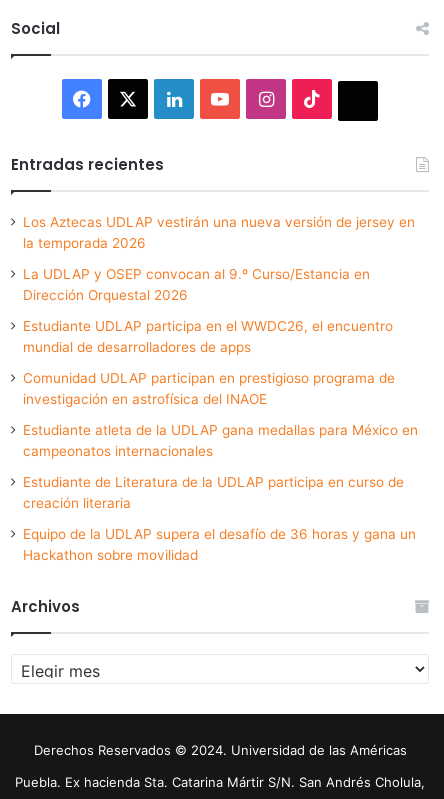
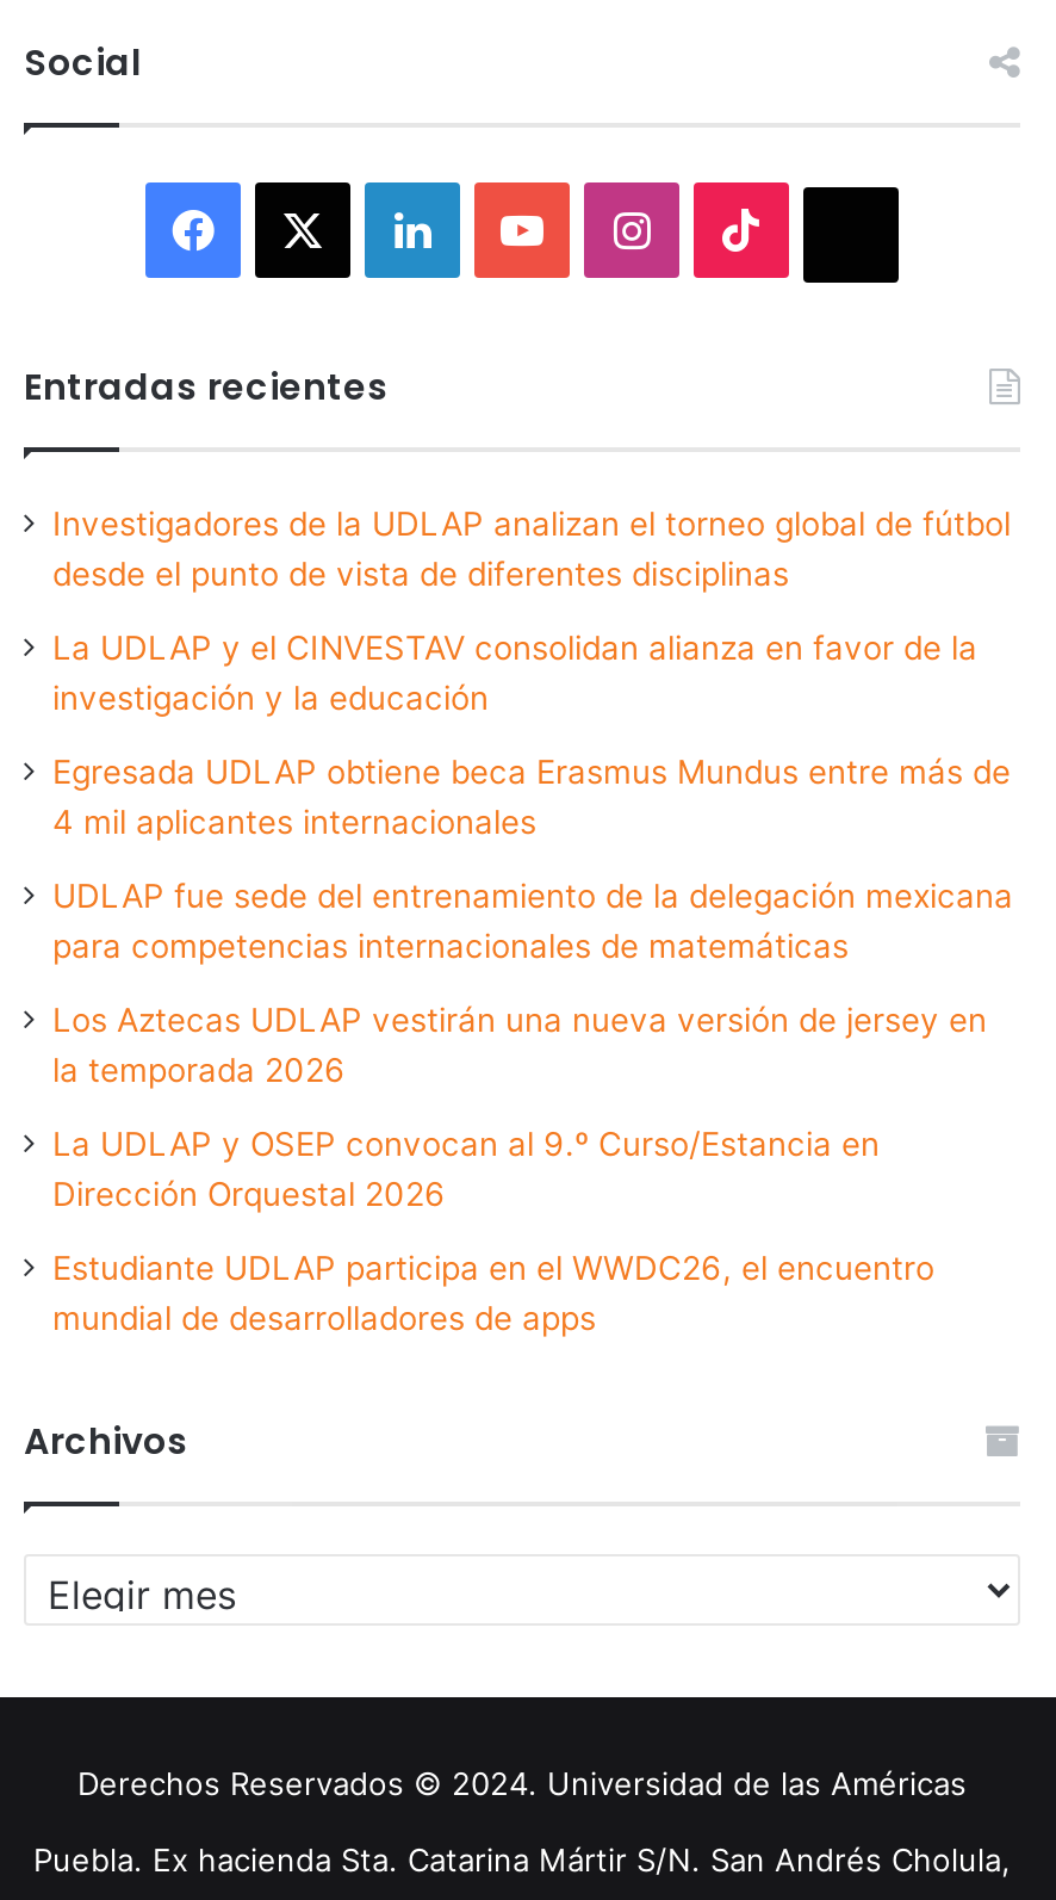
+ Investigadores de la UDLAP analizan el torneo global de fútbol
+ desde el punto de vista de diferentes disciplinas
+ La UDLAP y el CINVESTAV consolidan alianza en favor de la
+ investigación y la educación
+ Egresada UDLAP obtiene beca Erasmus Mundus entre más de
+ 4 mil aplicantes internacionales
+ UDLAP fue sede del entrenamiento de la delegación mexicana
+ para competencias internacionales de matemáticas

moved down: Los Aztecas UDLAP vestirán una nueva versión de jersey en | la temporada 2026 | La UDLAP y OSEP convocan al 9.º Curso/Estancia en | Dirección Orquestal 2026 | Estudiante UDLAP participa en el WWDC26, el encuentro | mundial de desarrolladores de apps

- Comunidad UDLAP participan en prestigioso programa de
- investigación en astrofísica del INAOE
- Estudiante atleta de la UDLAP gana medallas para México en
- campeonatos internacionales
- Estudiante de Literatura de la UDLAP participa en curso de
- creación literaria
- Equipo de la UDLAP supera el desafío de 36 horas y gana un
- Hackathon sobre movilidad
